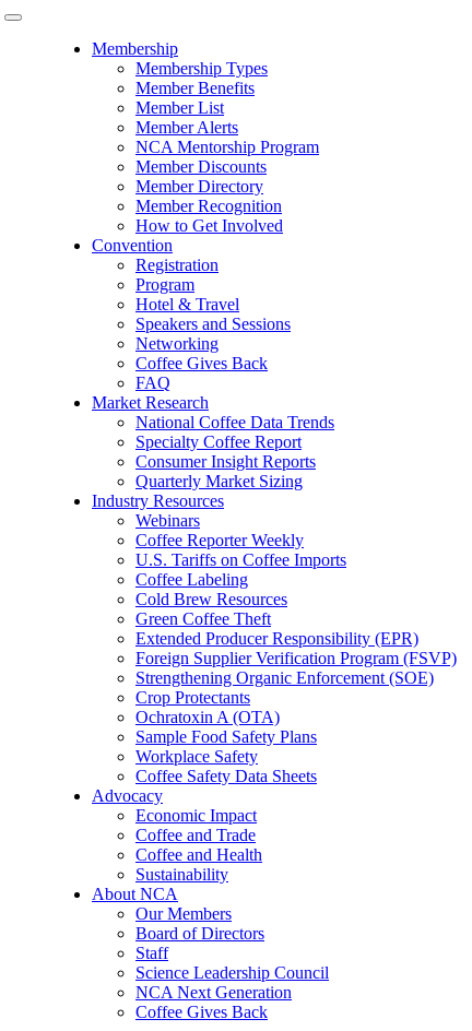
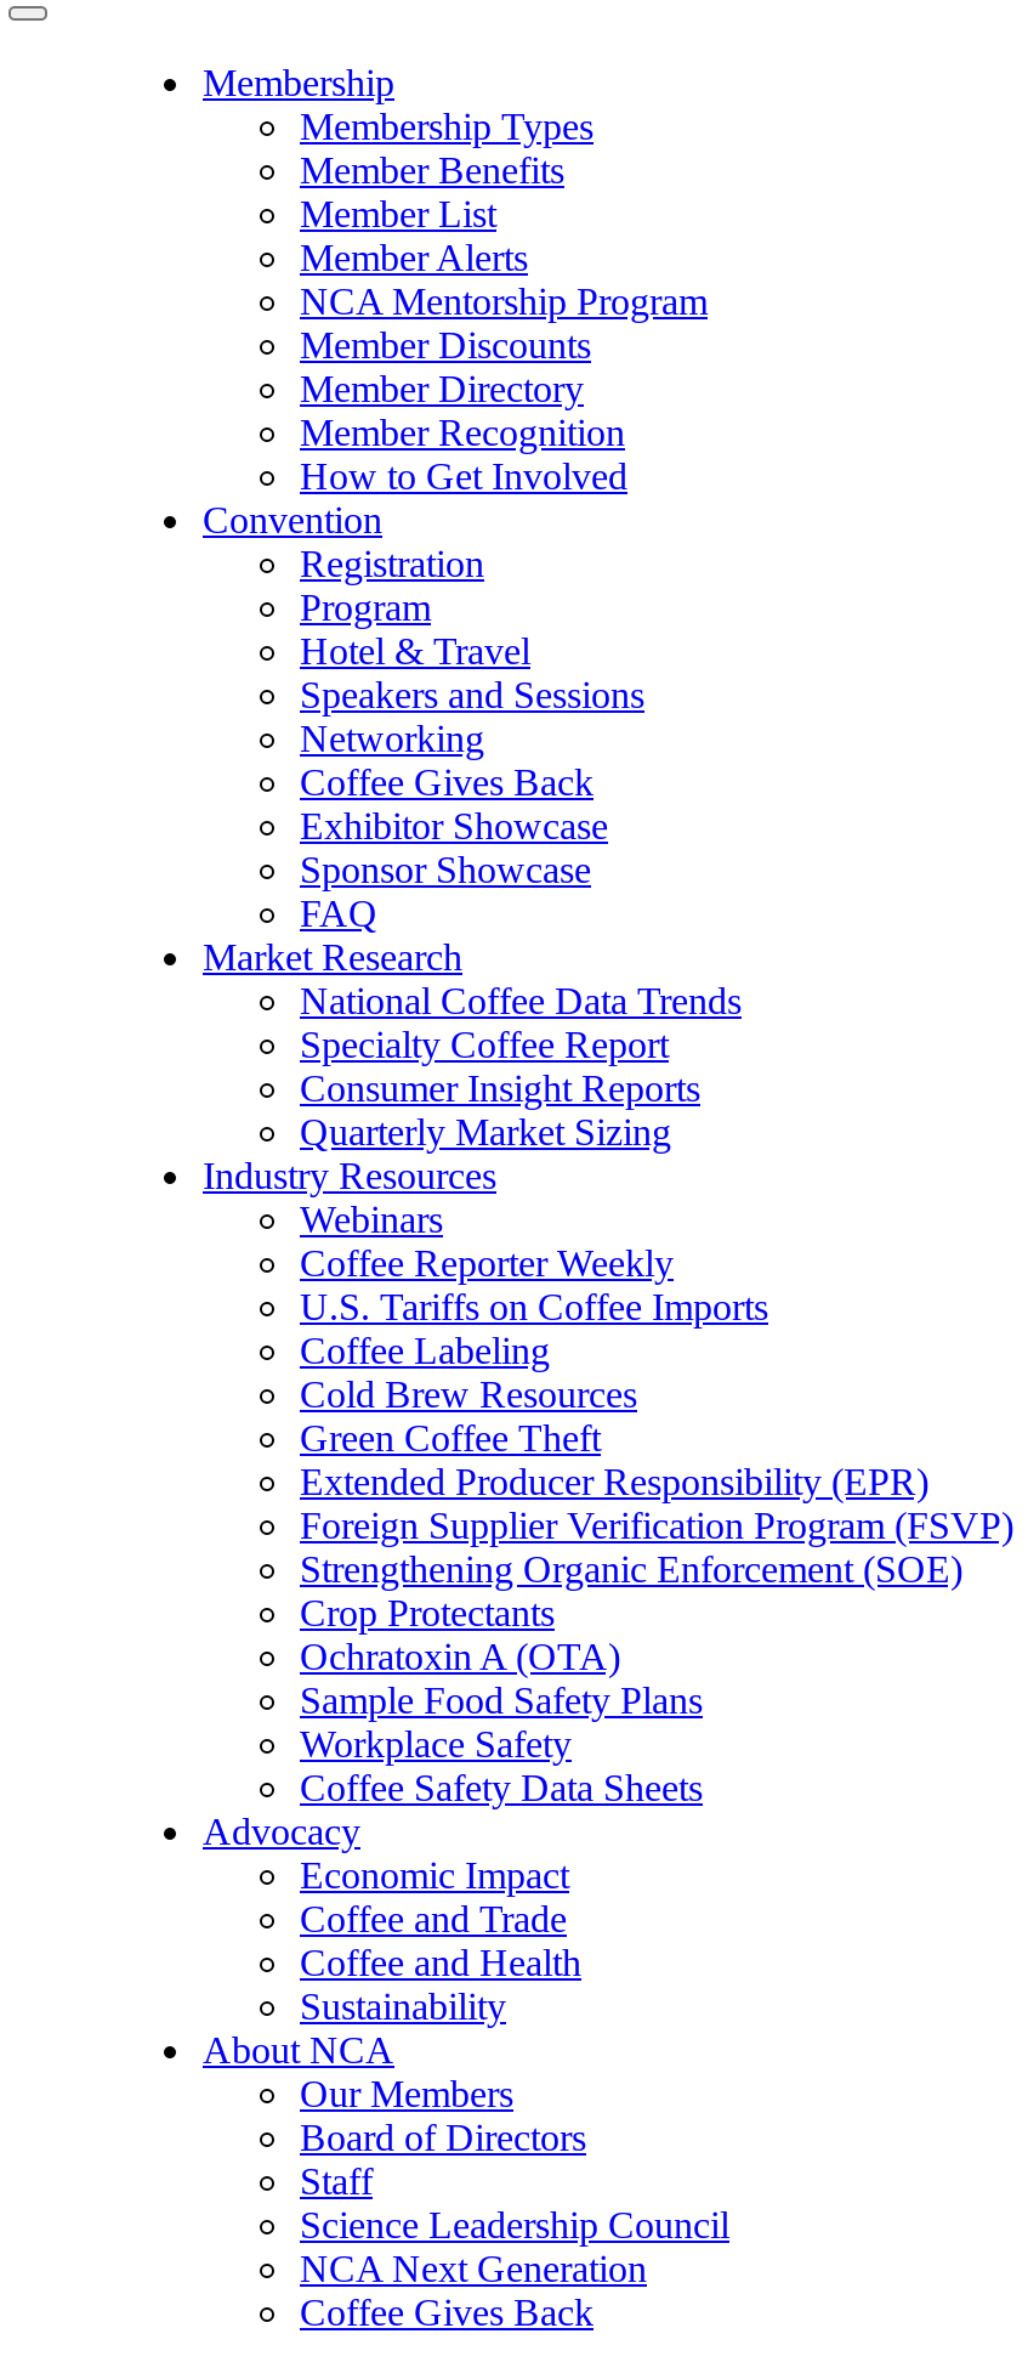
+ Exhibitor Showcase
+ Sponsor Showcase
